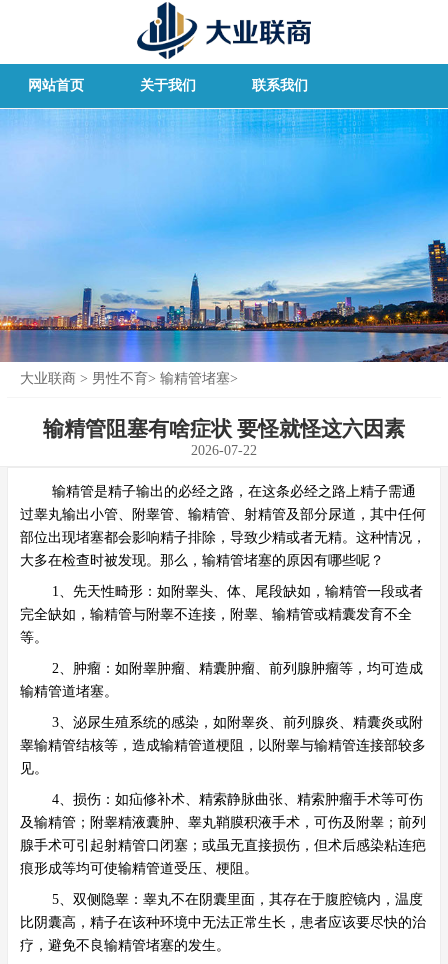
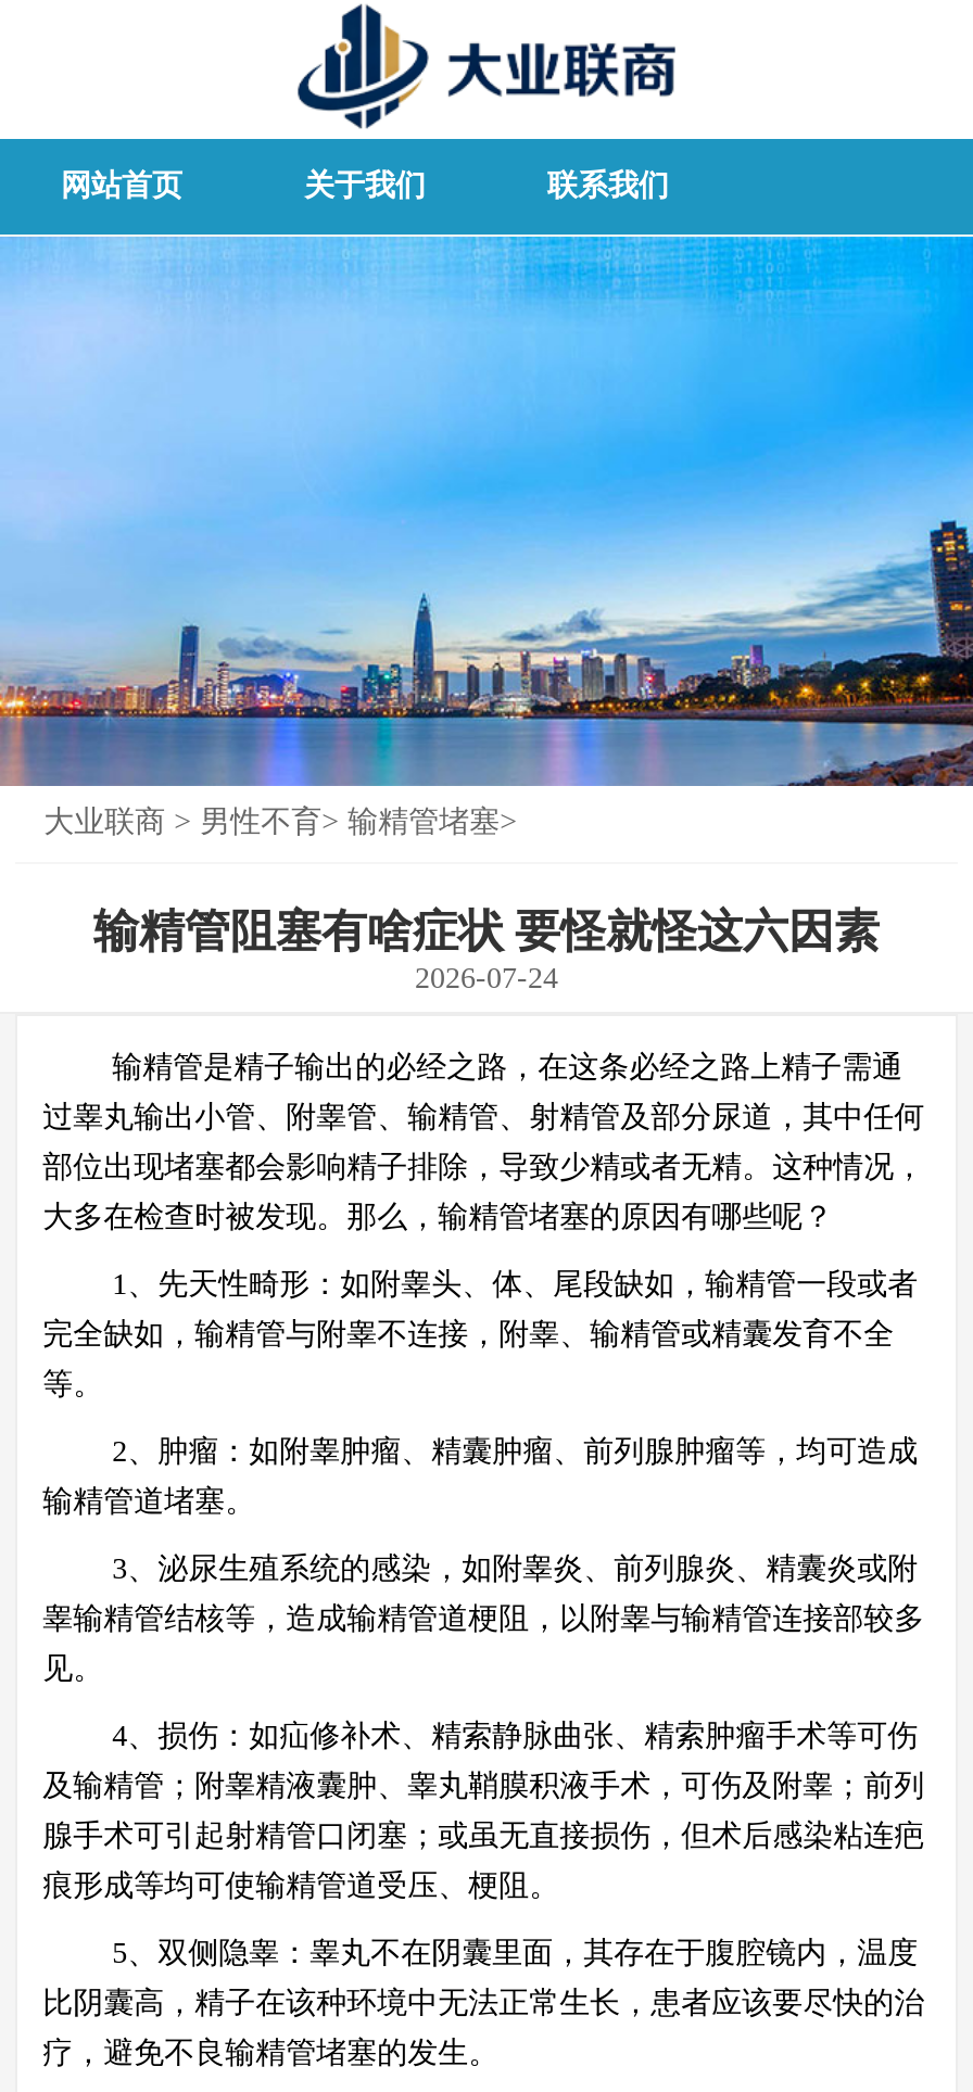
- 2026-07-22
+ 2026-07-24
